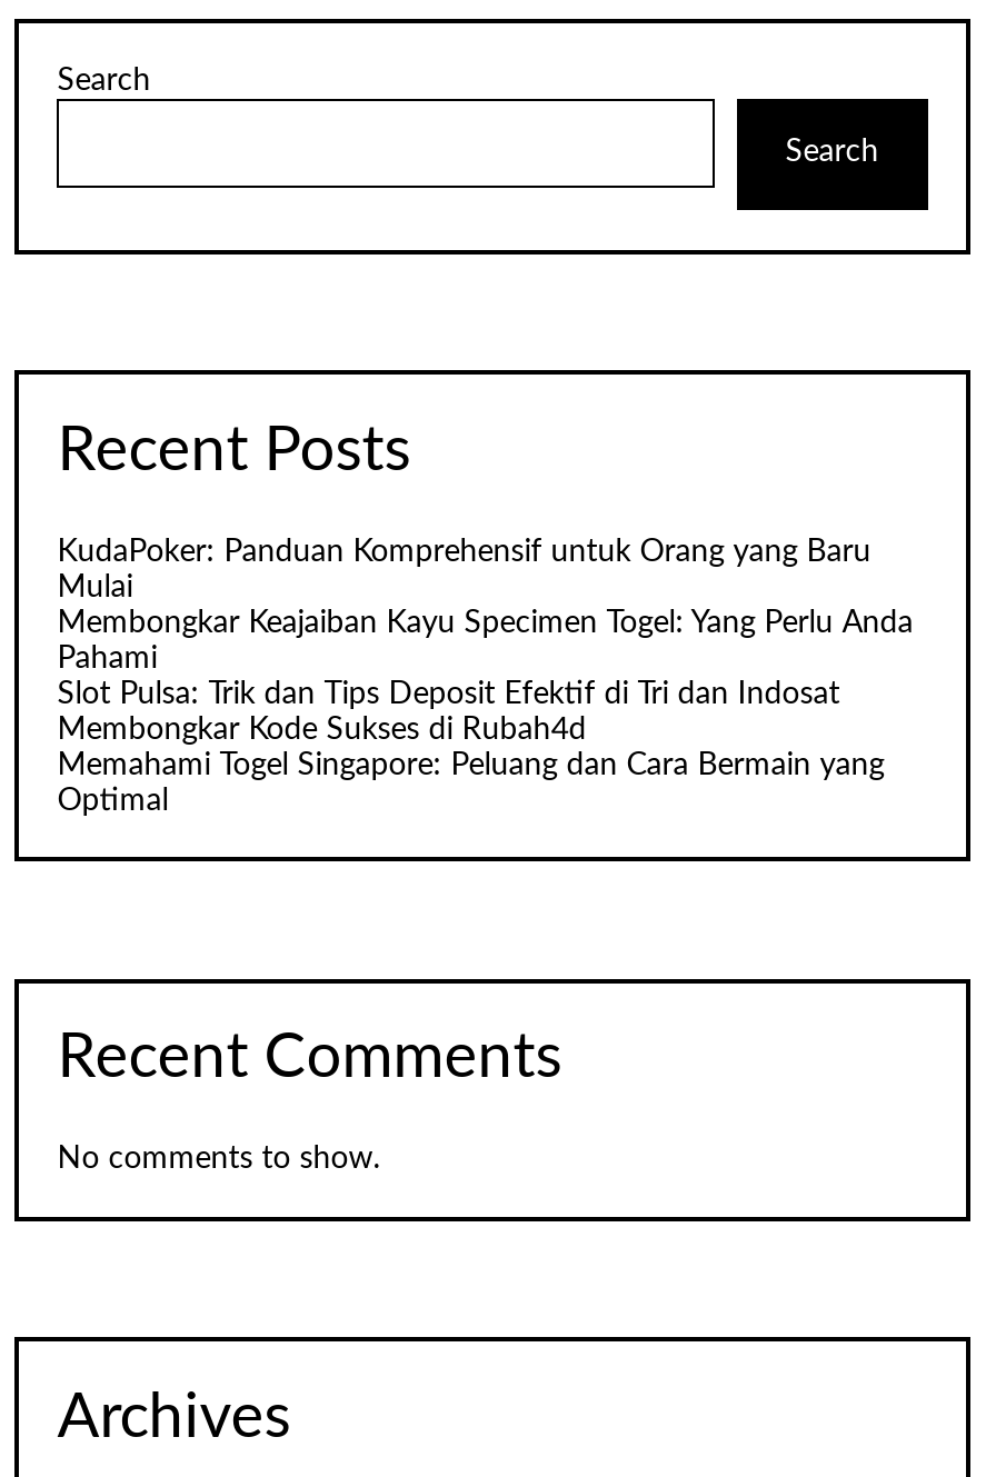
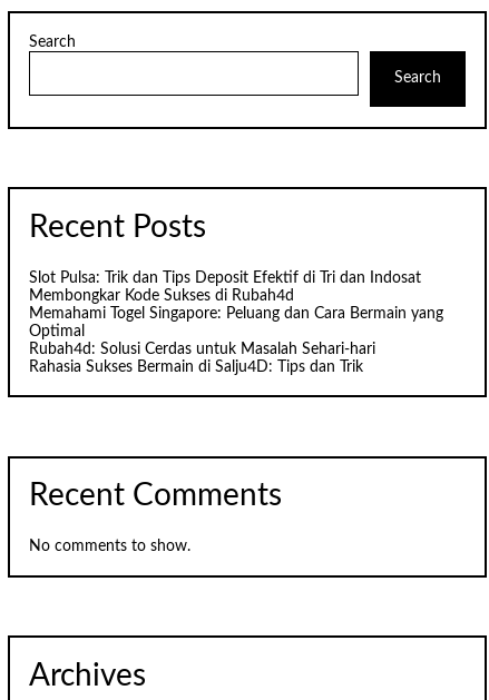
- KudaPoker: Panduan Komprehensif untuk Orang yang Baru
- Mulai
- Membongkar Keajaiban Kayu Specimen Togel: Yang Perlu Anda
- Pahami

moved up: Slot Pulsa: Trik dan Tips Deposit Efektif di Tri dan Indosat | Membongkar Kode Sukses di Rubah4d | Memahami Togel Singapore: Peluang dan Cara Bermain yang | Optimal

+ Rubah4d: Solusi Cerdas untuk Masalah Sehari-hari
+ Rahasia Sukses Bermain di Salju4D: Tips dan Trik
